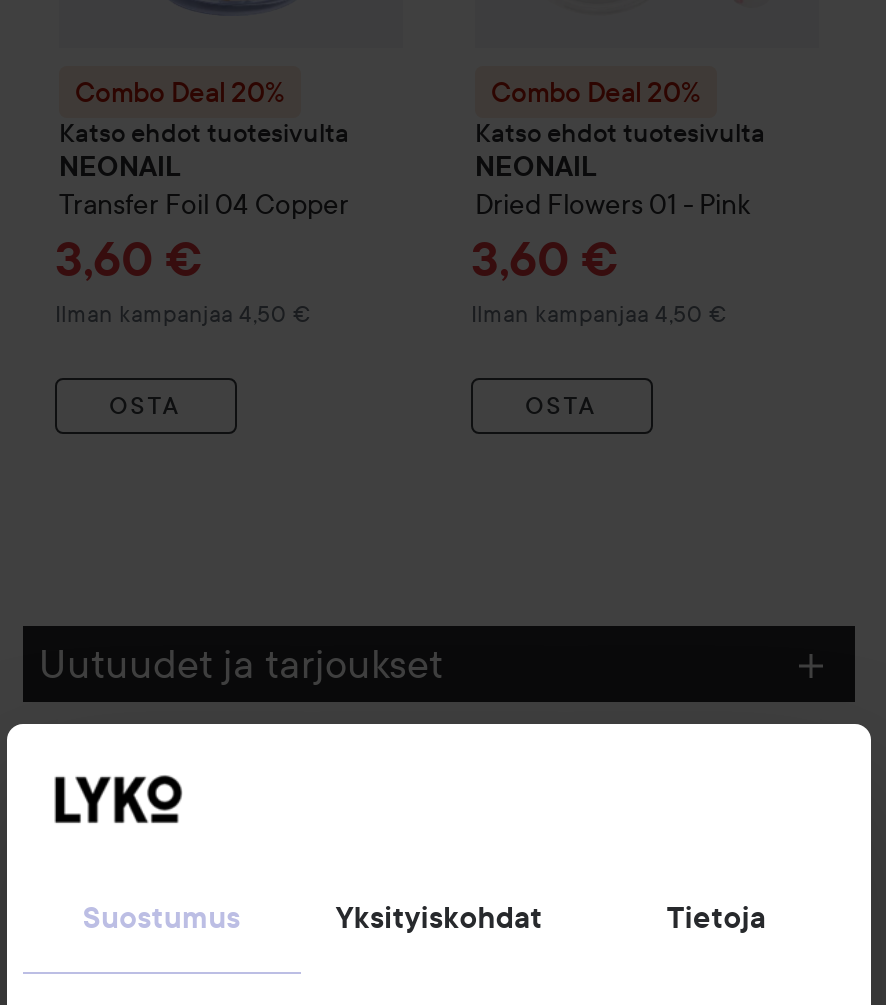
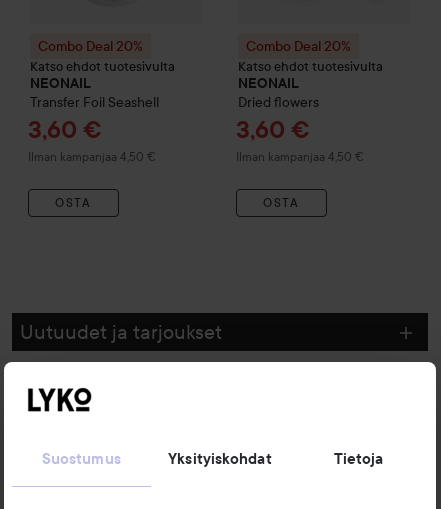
- Transfer Foil 04 Copper
+ Transfer Foil Seashell

- Dried Flowers 01 - Pink
+ Dried flowers
